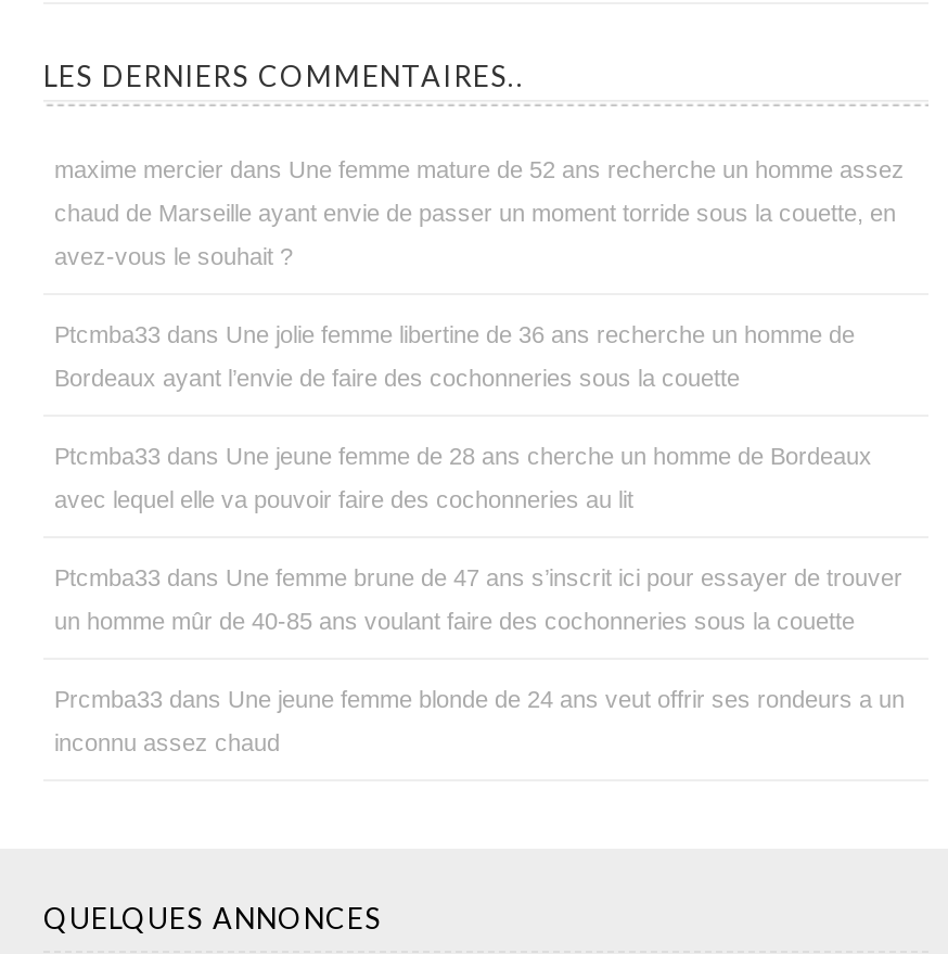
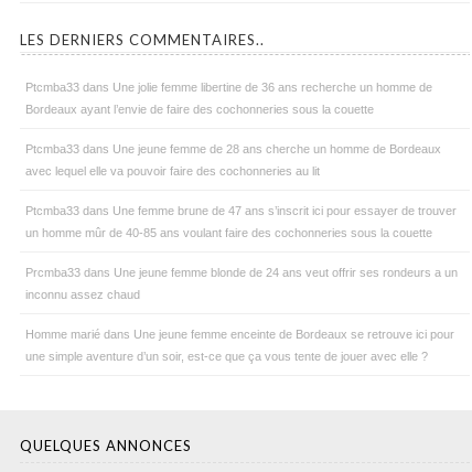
- maxime mercier dans Une femme mature de 52 ans recherche un homme assez
- chaud de Marseille ayant envie de passer un moment torride sous la couette, en
- avez-vous le souhait ?

moved up: Ptcmba33 dans Une jolie femme libertine de 36 ans recherche un homme de | Bordeaux ayant l’envie de faire des cochonneries sous la couette | Ptcmba33 dans Une jeune femme de 28 ans cherche un homme de Bordeaux | avec lequel elle va pouvoir faire des cochonneries au lit | Ptcmba33 dans Une femme brune de 47 ans s’inscrit ici pour essayer de trouver | un homme mûr de 40-85 ans voulant faire des cochonneries sous la couette | Prcmba33 dans Une jeune femme blonde de 24 ans veut offrir ses rondeurs a un | inconnu assez chaud

+ Homme marié dans Une jeune femme enceinte de Bordeaux se retrouve ici pour
+ une simple aventure d’un soir, est-ce que ça vous tente de jouer avec elle ?
